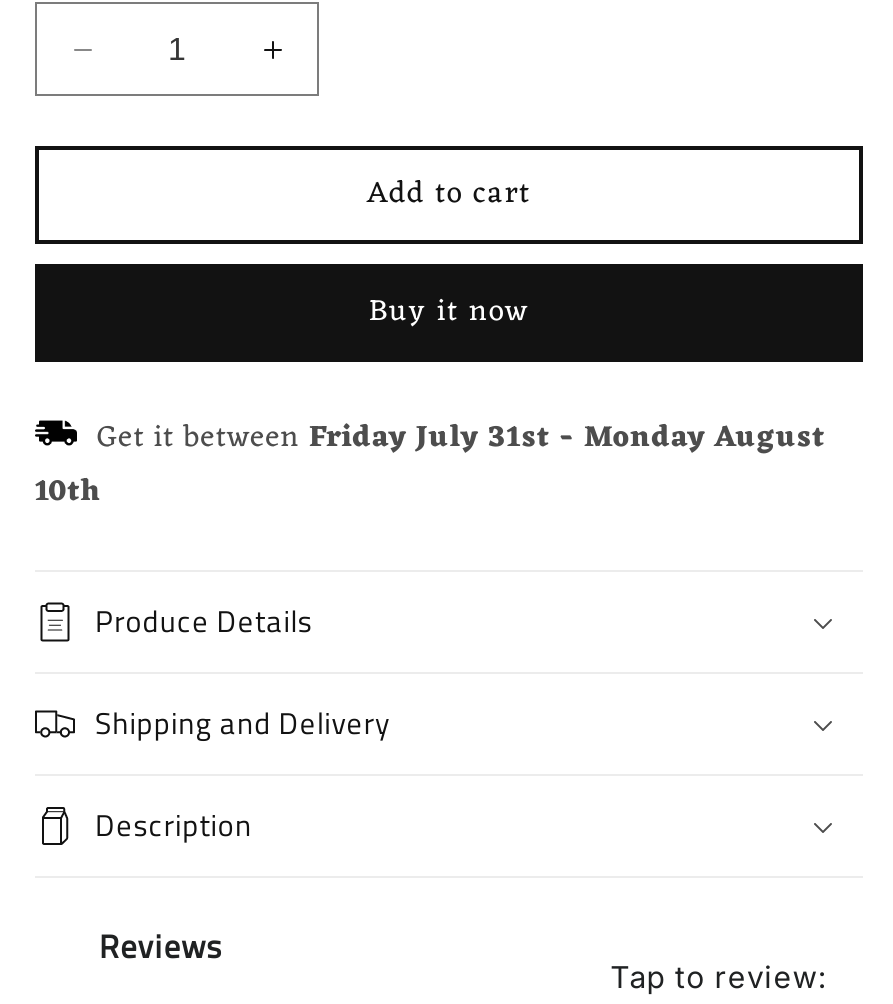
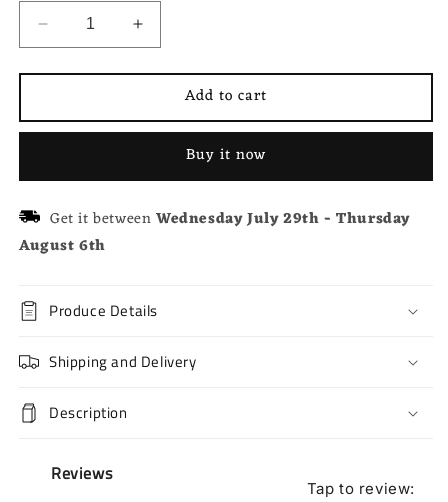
- Get it between Friday July 31st - Monday August
- 10th
+ Get it between Wednesday July 29th - Thursday
+ August 6th
